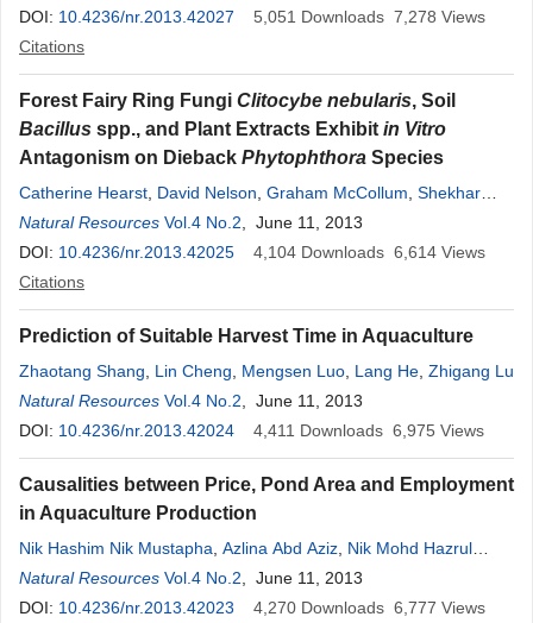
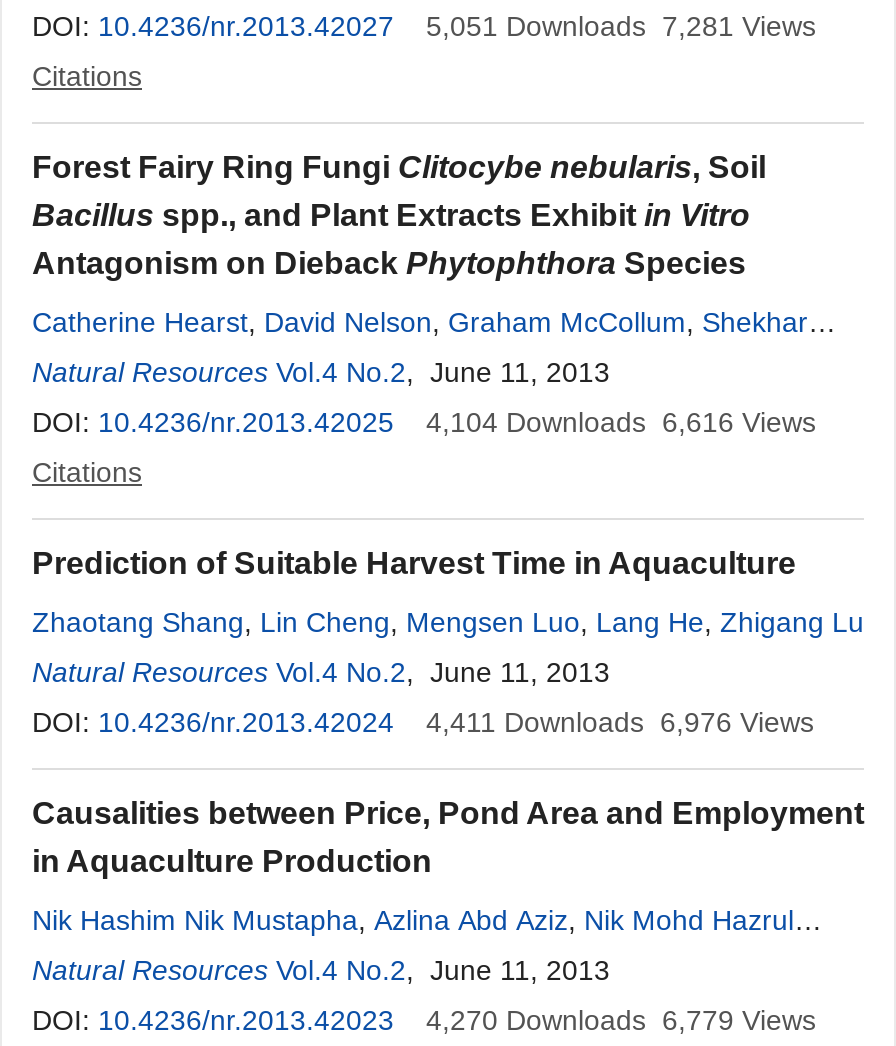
- 5,051 Downloads 7,278 Views
+ 5,051 Downloads 7,281 Views

- 4,104 Downloads 6,614 Views
+ 4,104 Downloads 6,616 Views

- 4,411 Downloads 6,975 Views
+ 4,411 Downloads 6,976 Views

- 4,270 Downloads 6,777 Views
+ 4,270 Downloads 6,779 Views
